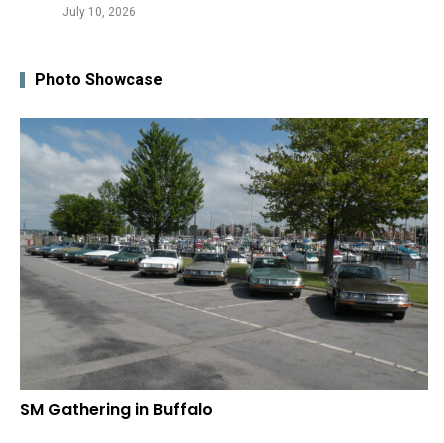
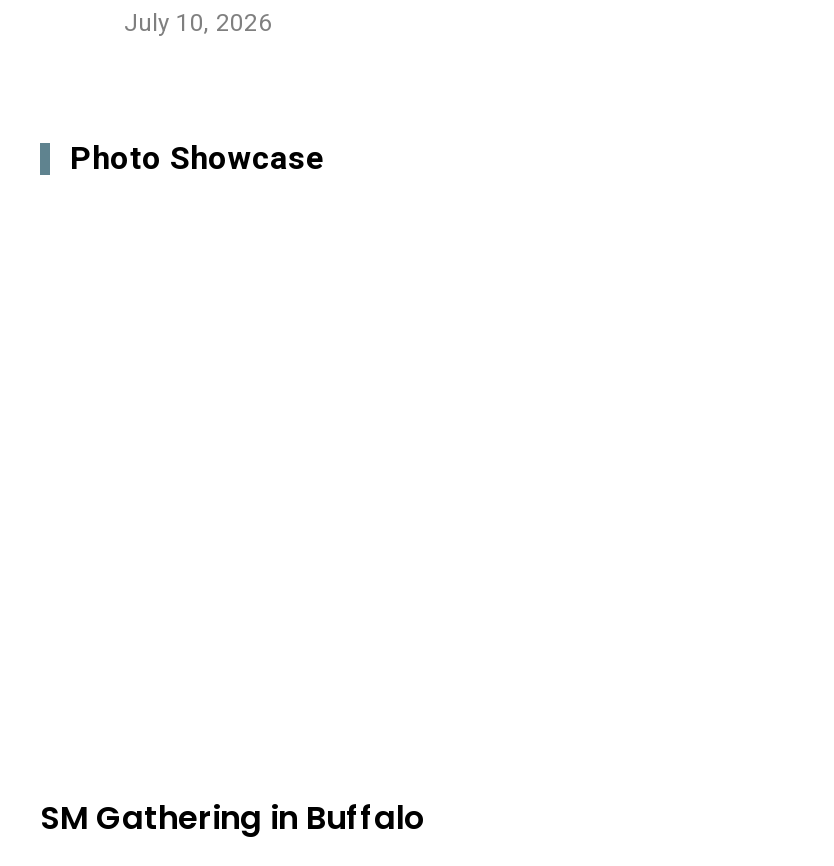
- [image]
